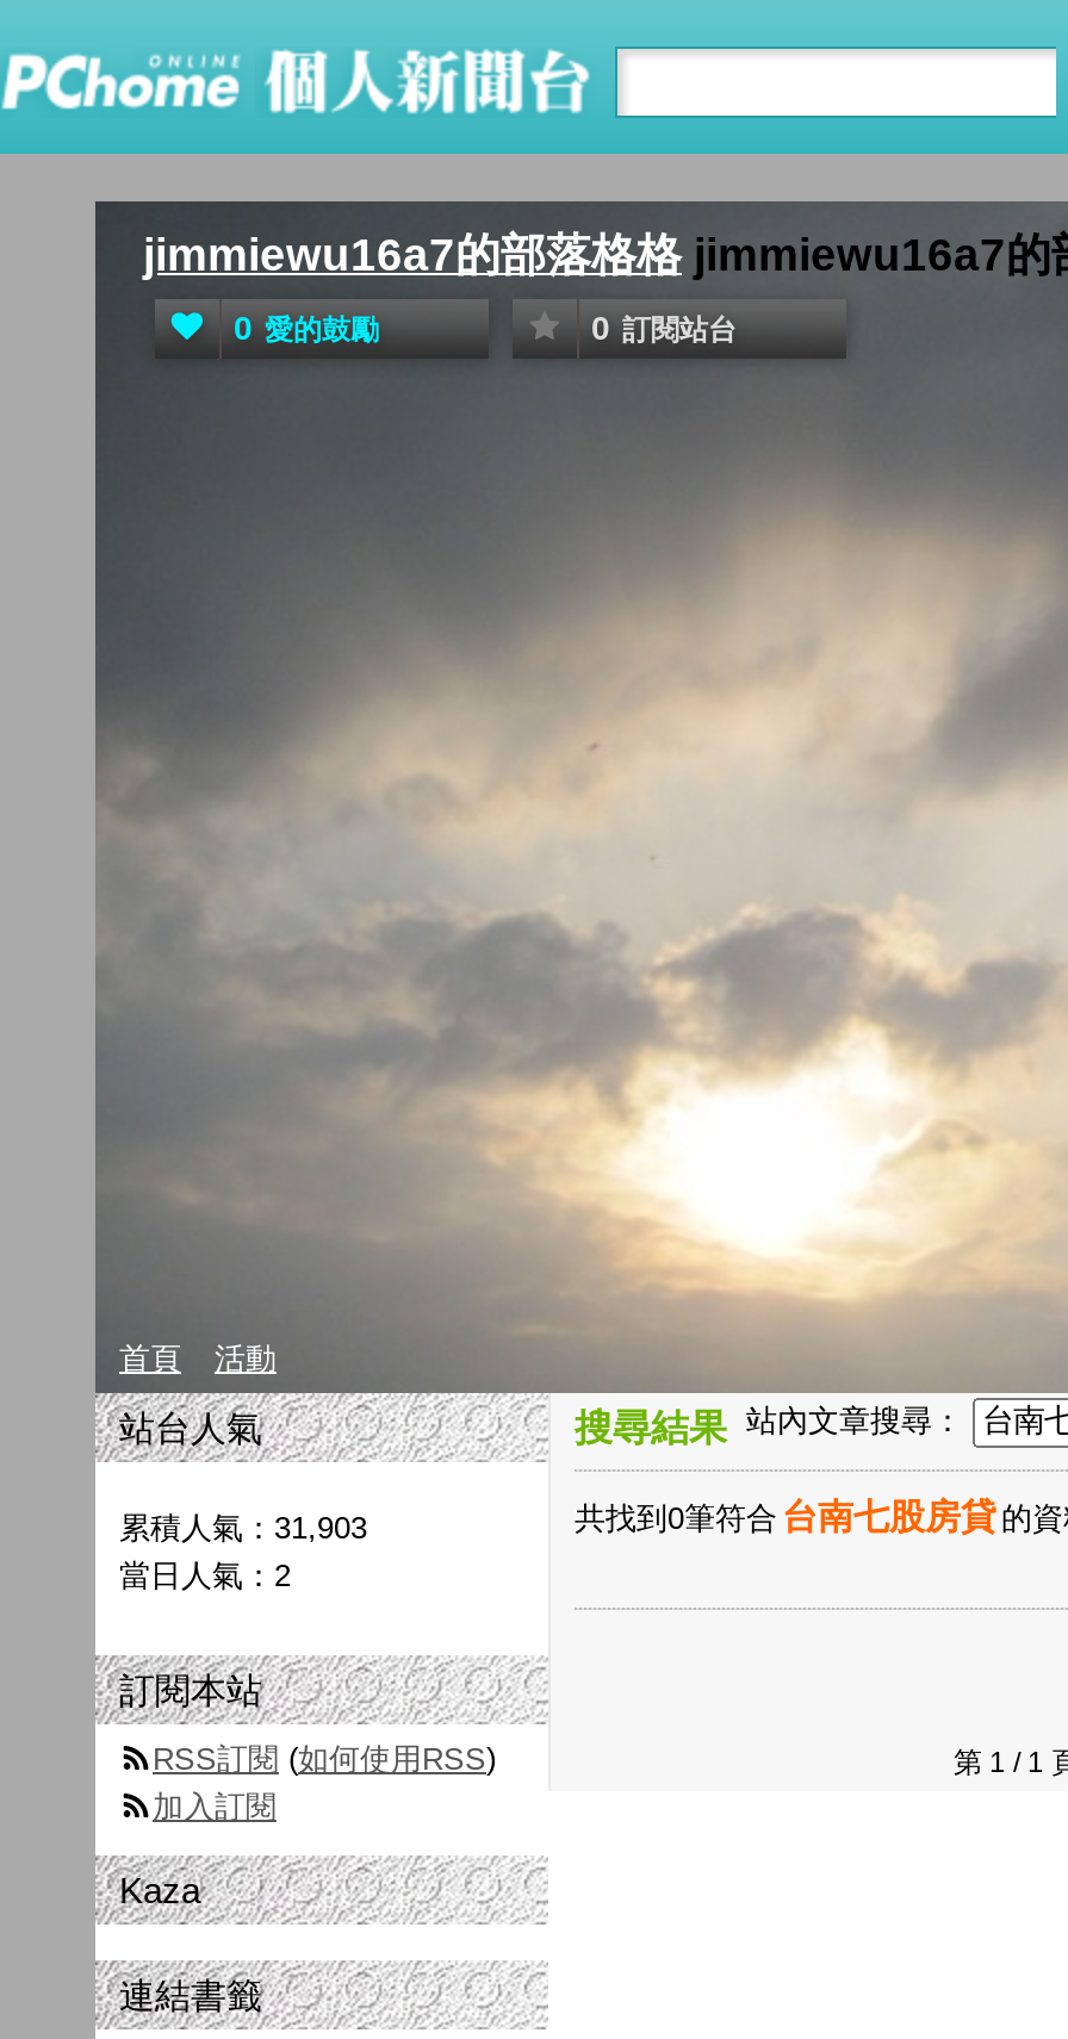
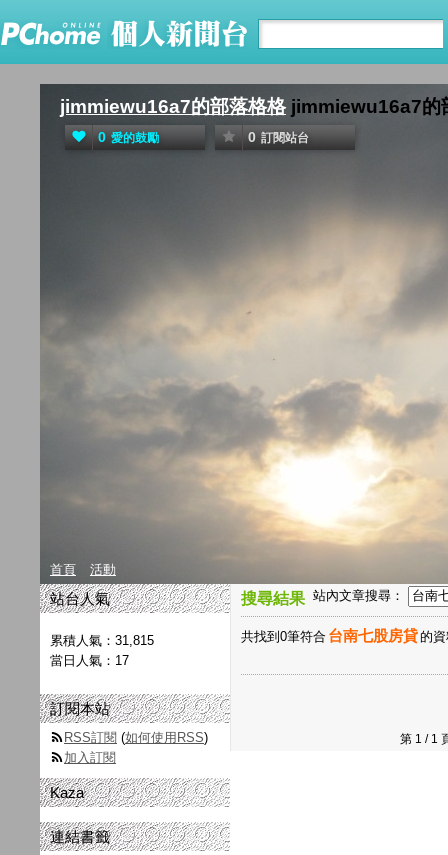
- 累積人氣：31,903
+ 累積人氣：31,815

- 當日人氣：2
+ 當日人氣：17
